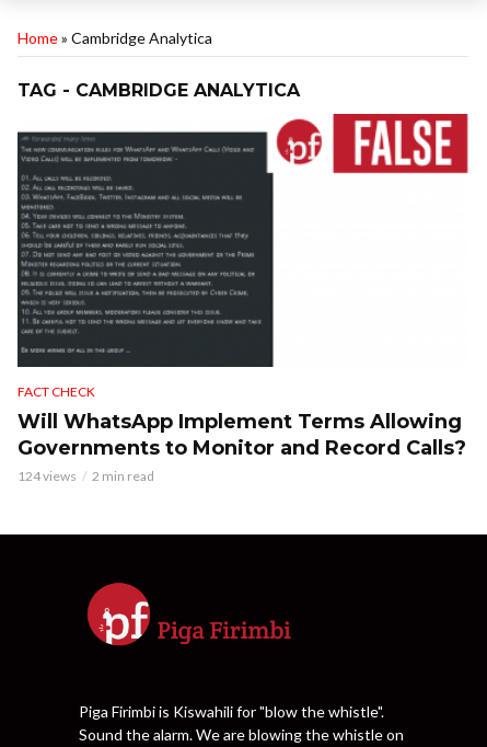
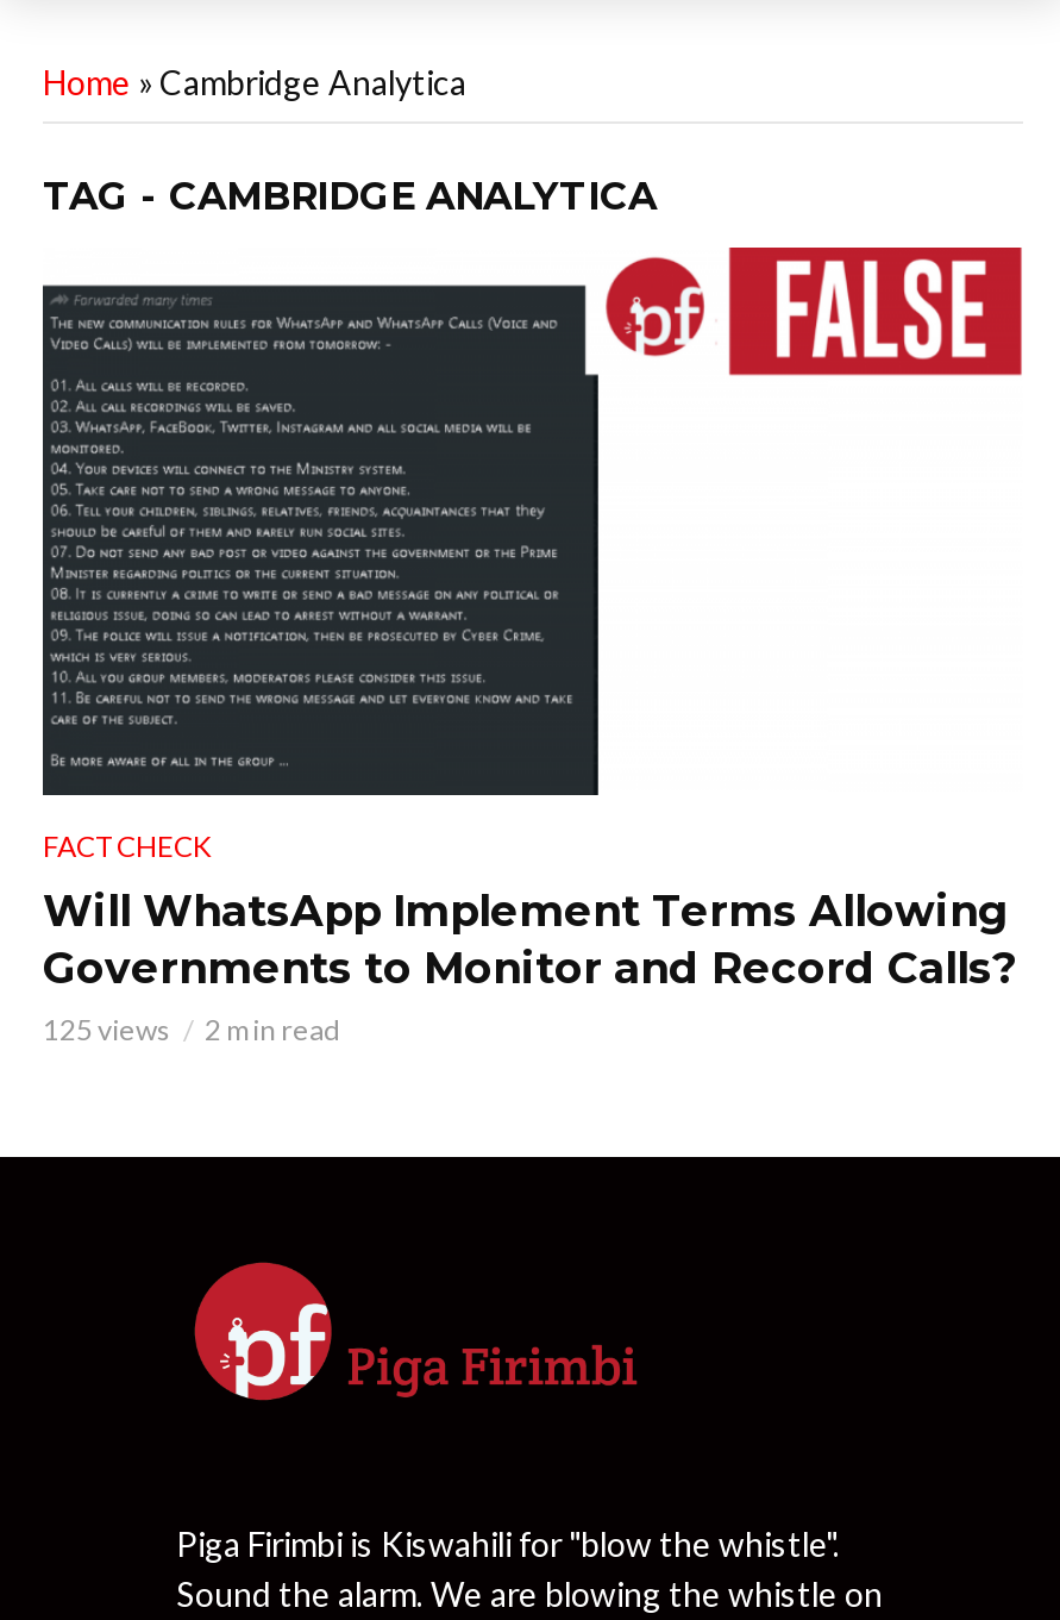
- 124 views 2 min read
+ 125 views 2 min read
